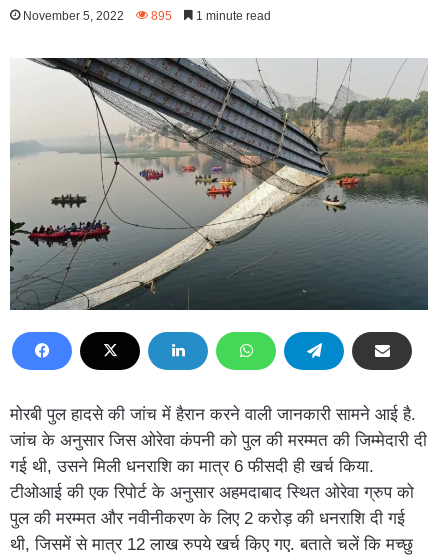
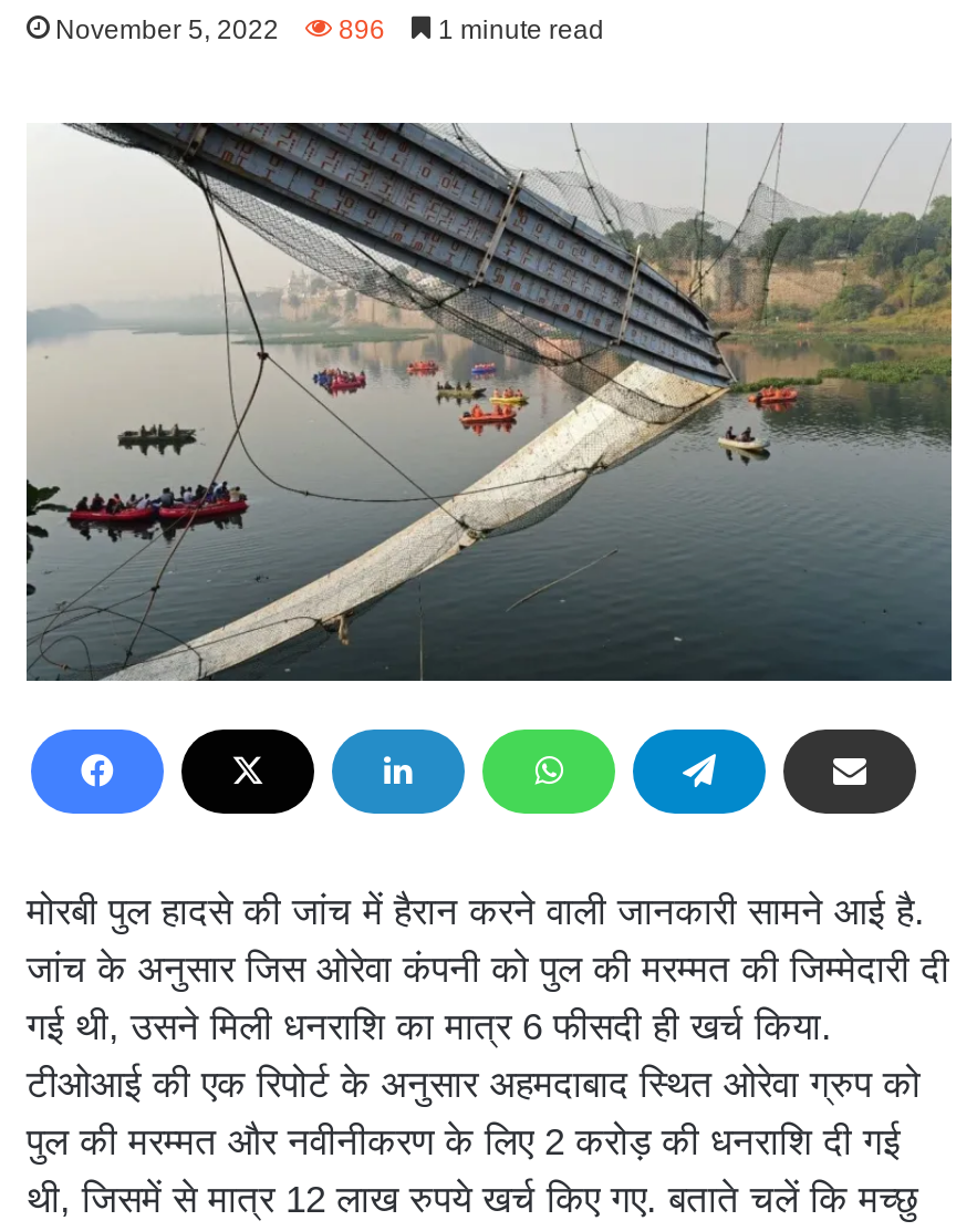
- November 5, 2022 895 1 minute read
+ November 5, 2022 896 1 minute read
